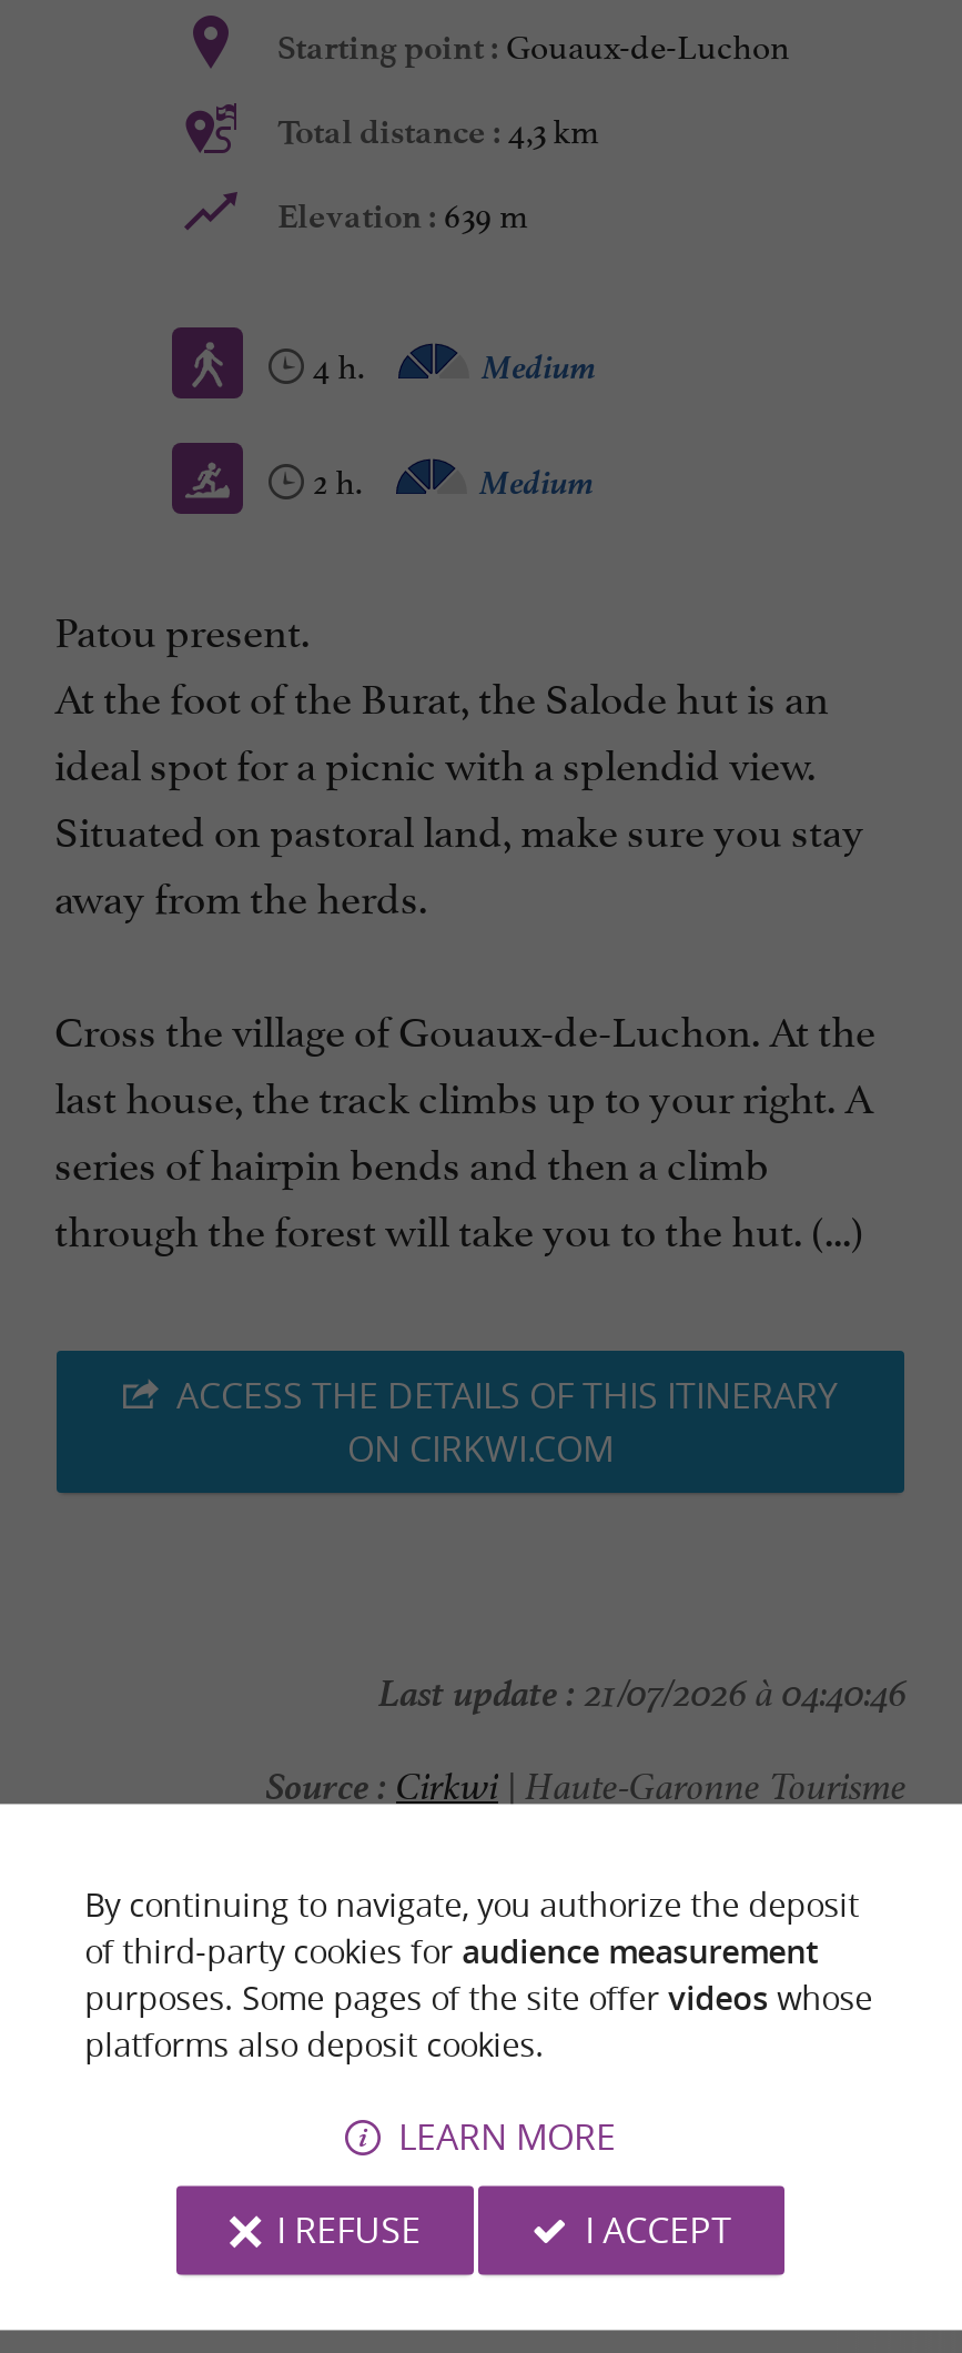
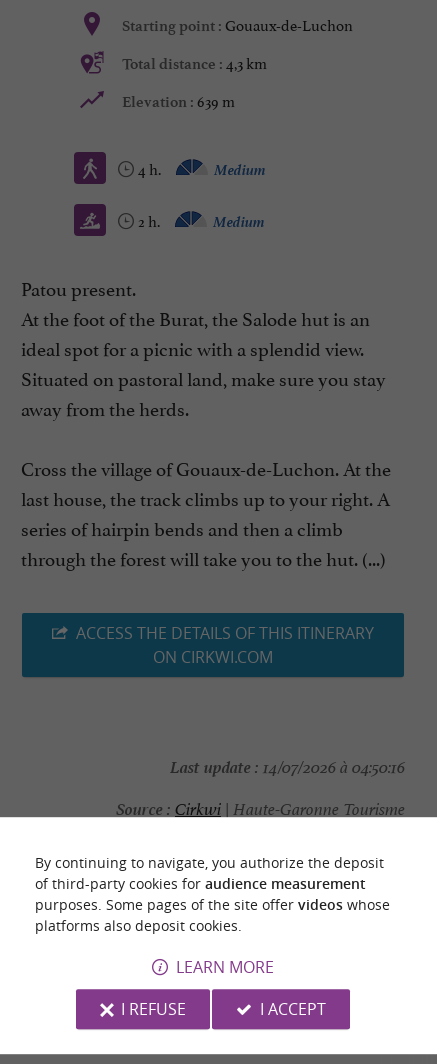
- Last update : 21/07/2026 à 04:40:46
+ Last update : 14/07/2026 à 04:50:16
